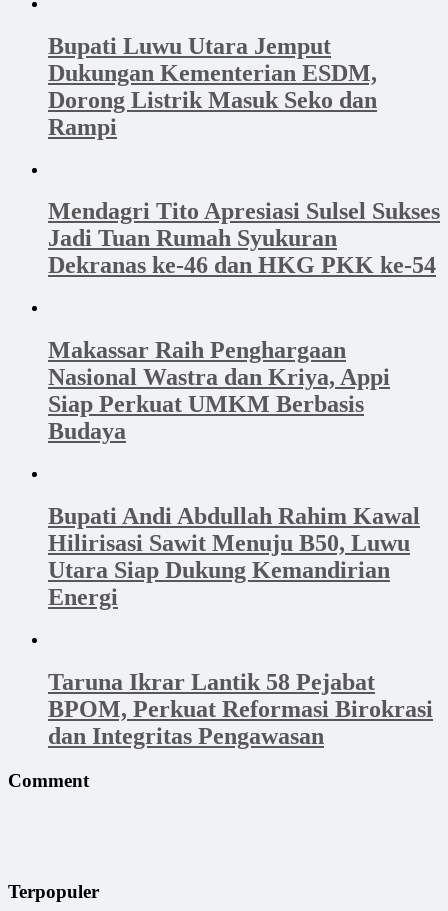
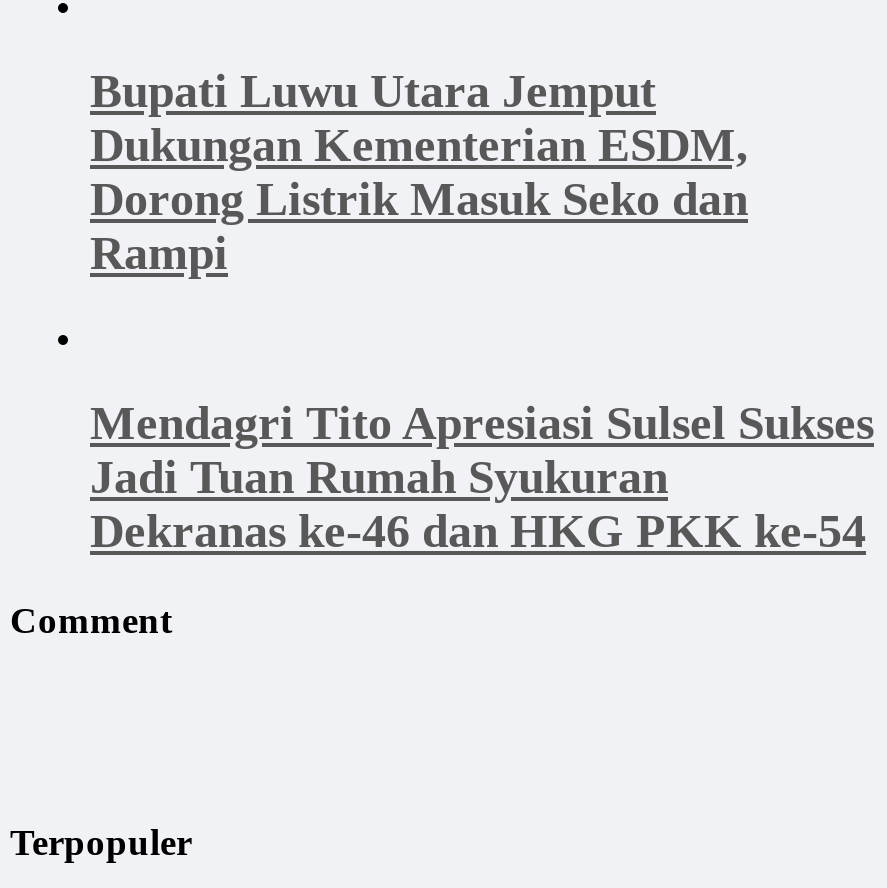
- Makassar Raih Penghargaan
- Nasional Wastra dan Kriya, Appi
- Siap Perkuat UMKM Berbasis
- Budaya
- Bupati Andi Abdullah Rahim Kawal
- Hilirisasi Sawit Menuju B50, Luwu
- Utara Siap Dukung Kemandirian
- Energi
- Taruna Ikrar Lantik 58 Pejabat
- BPOM, Perkuat Reformasi Birokrasi
- dan Integritas Pengawasan
